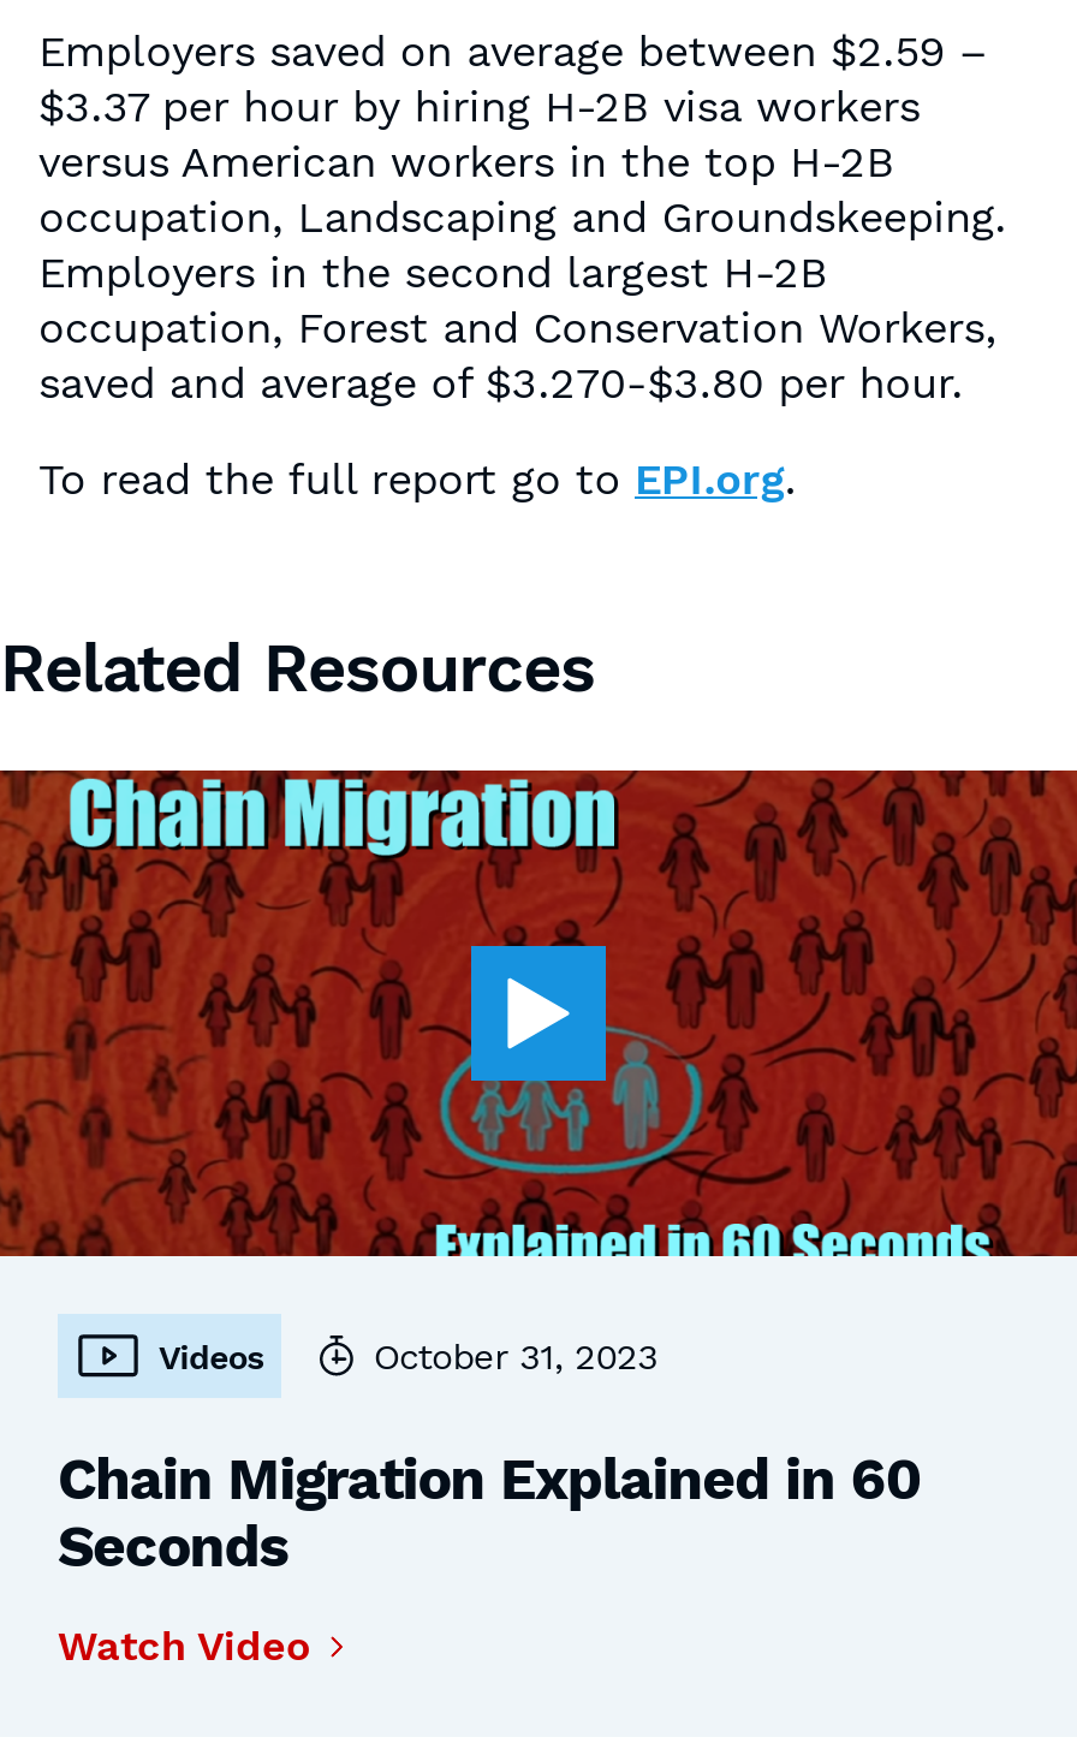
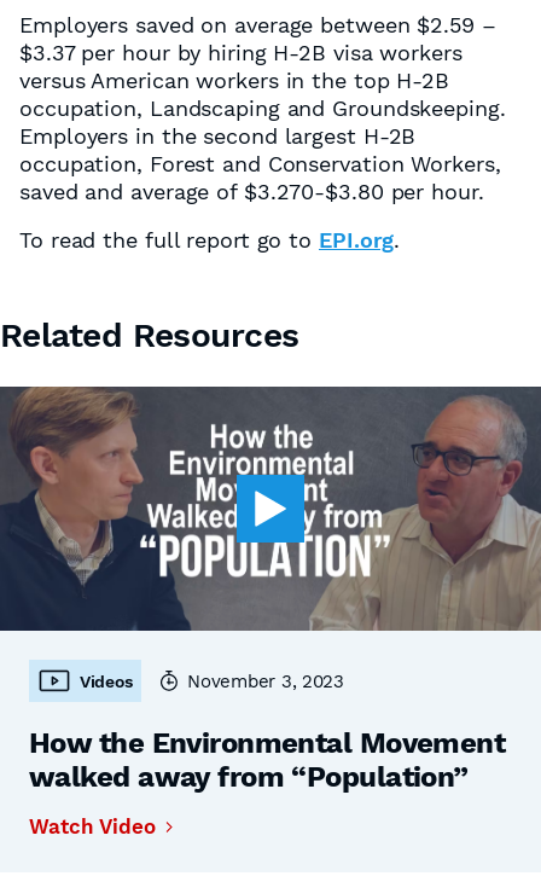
- [image]
- October 31, 2023
+ [image]
+ November 3, 2023

- Chain Migration Explained in 60
- Seconds
+ How the Environmental Movement
+ walked away from “Population”
